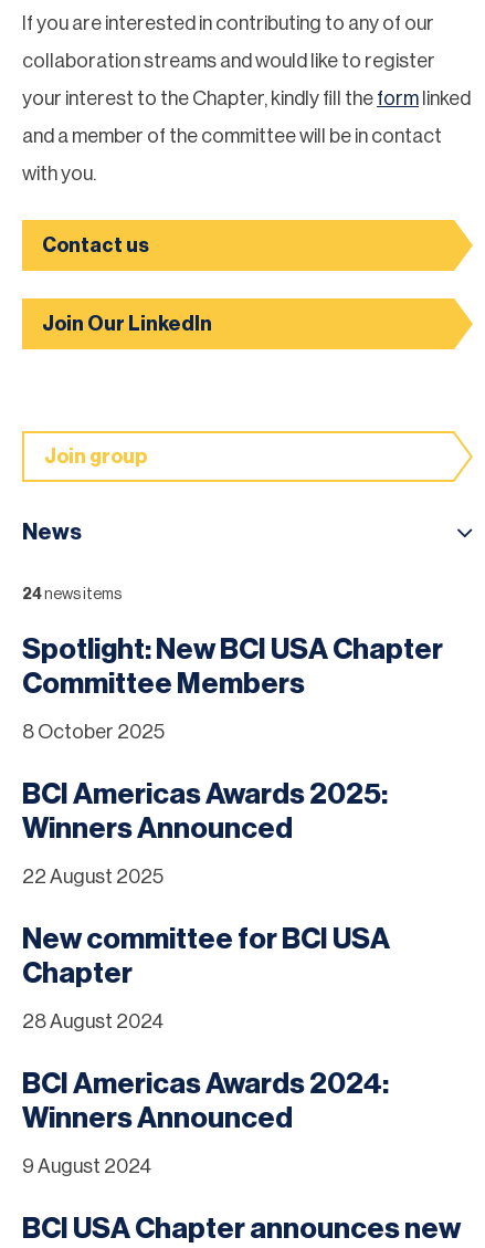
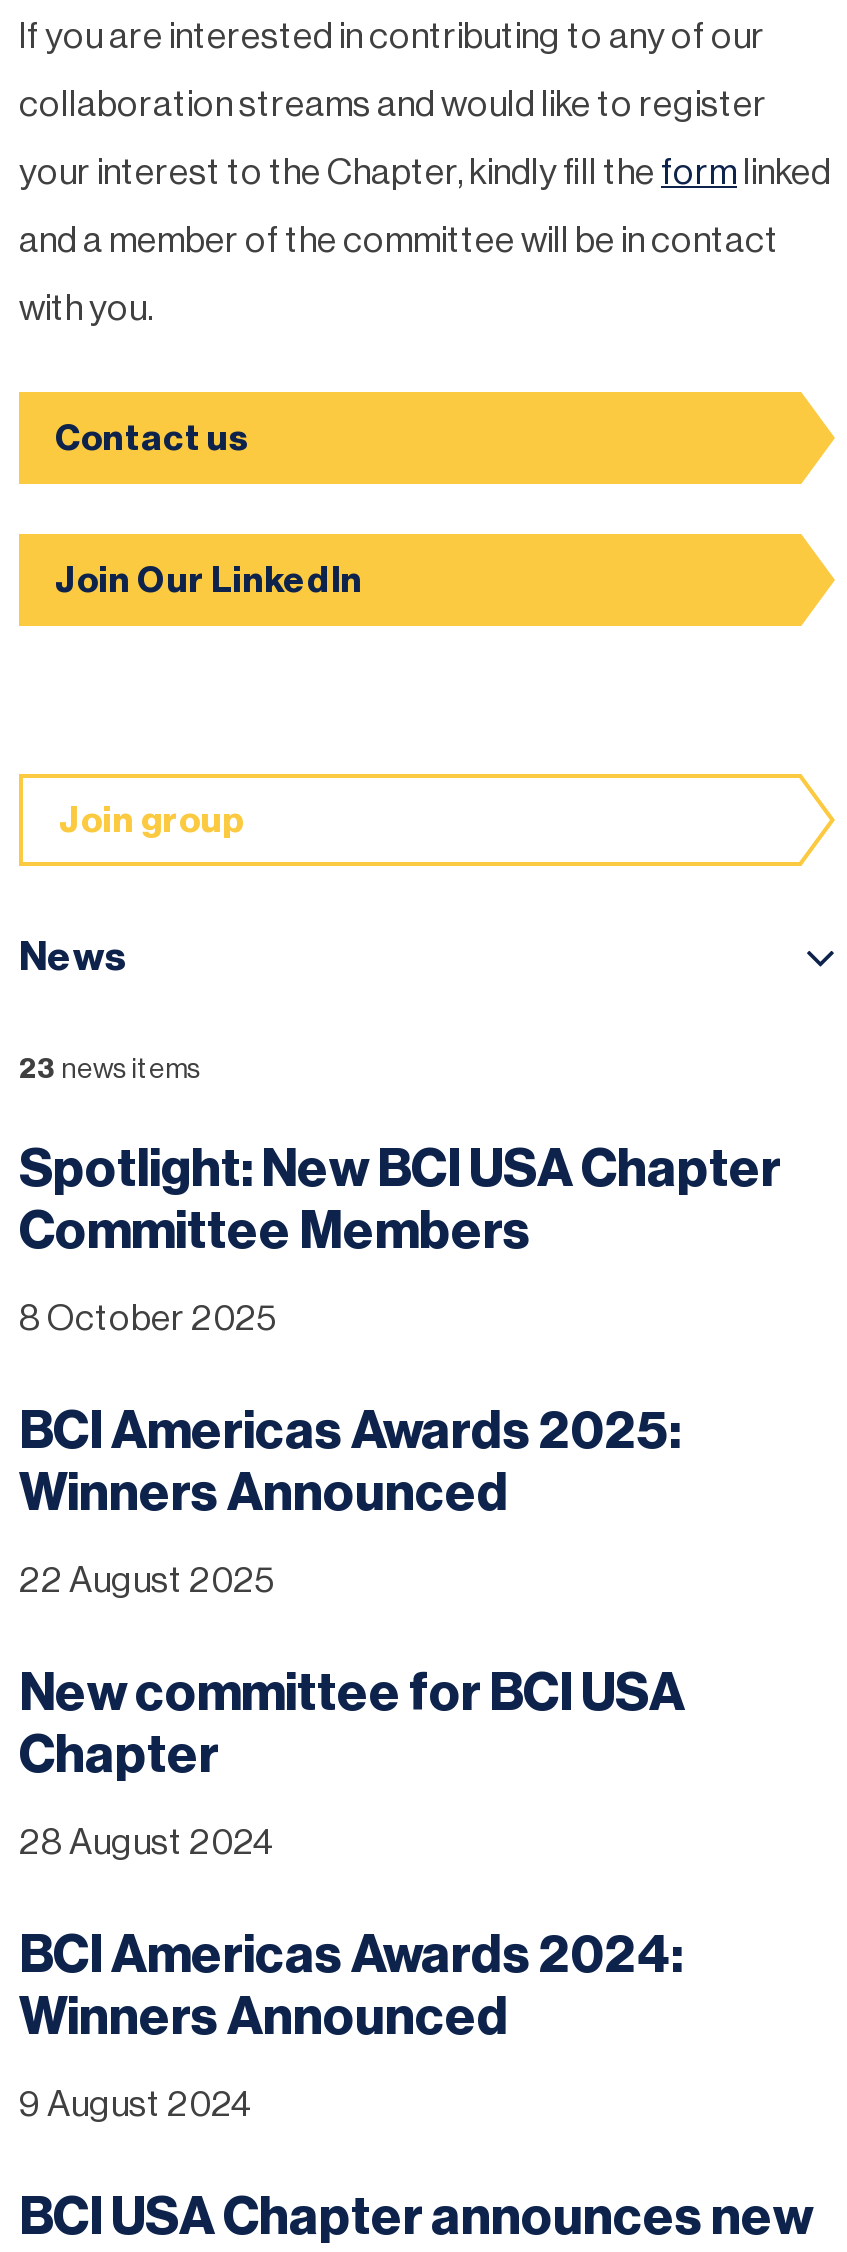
- 24 news items
+ 23 news items
